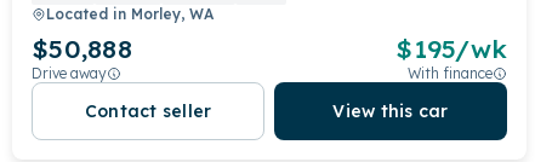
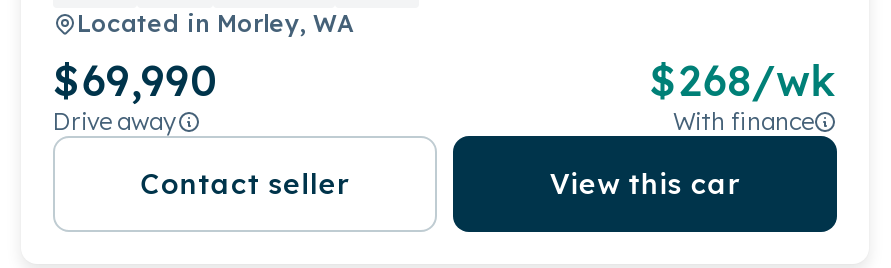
- $50,888
+ $69,990

- $195/wk
+ $268/wk
